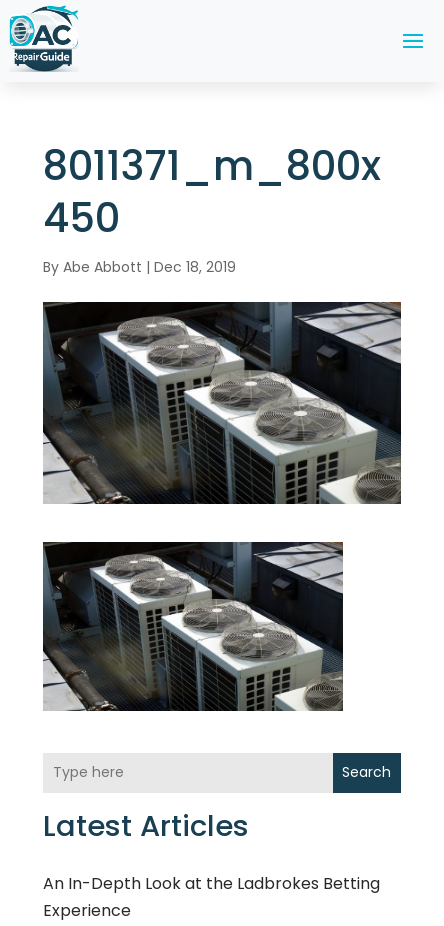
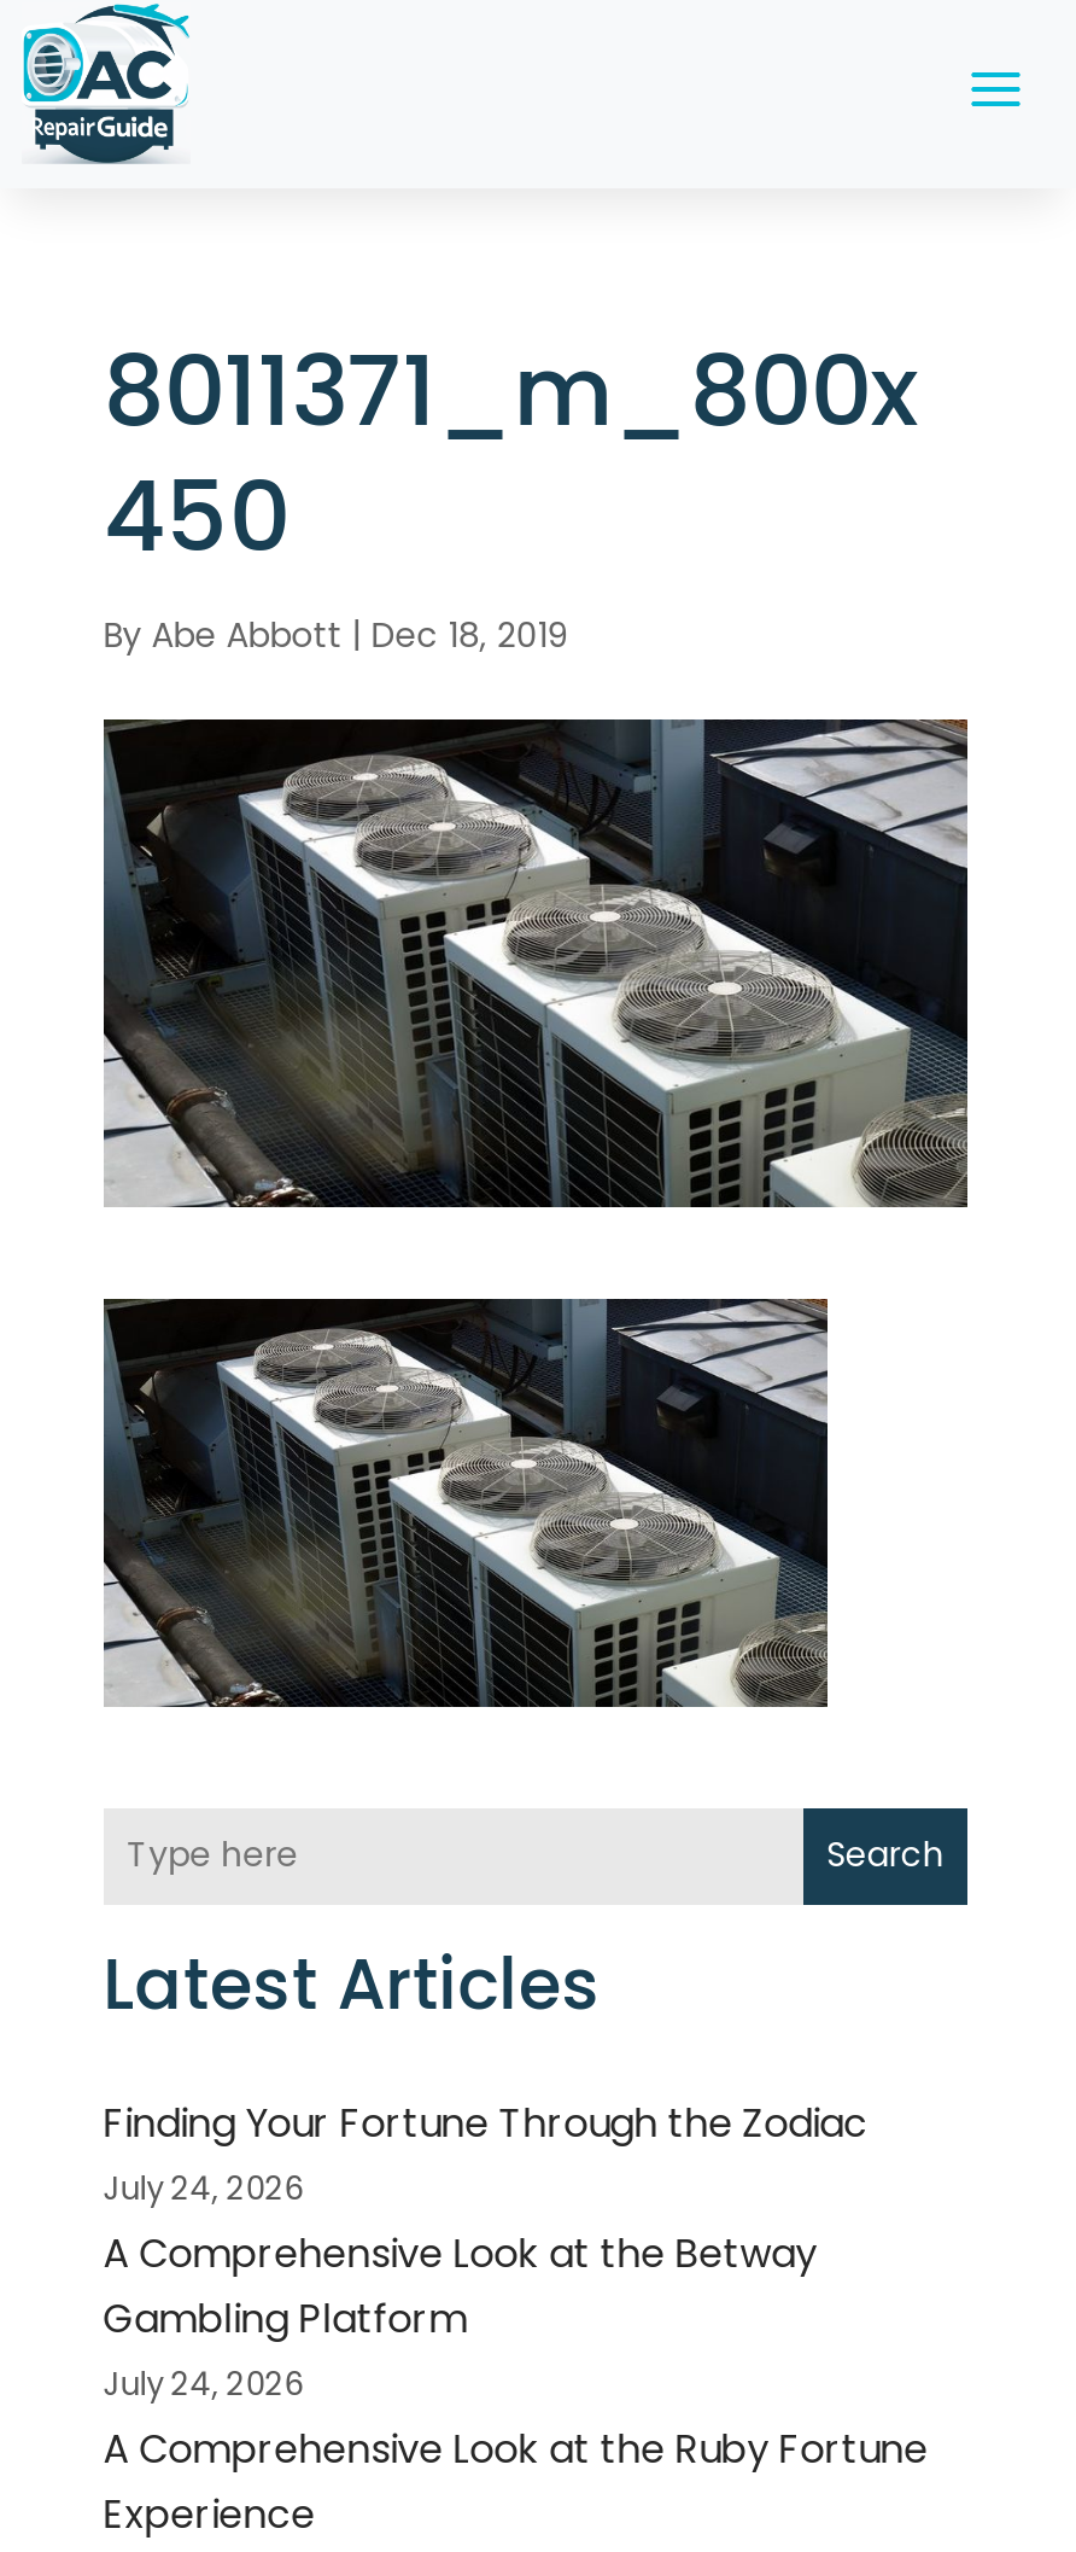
- An In-Depth Look at the Ladbrokes Betting
+ Finding Your Fortune Through the Zodiac
+ July 24, 2026
+ A Comprehensive Look at the Betway
+ Gambling Platform
+ July 24, 2026
+ A Comprehensive Look at the Ruby Fortune
